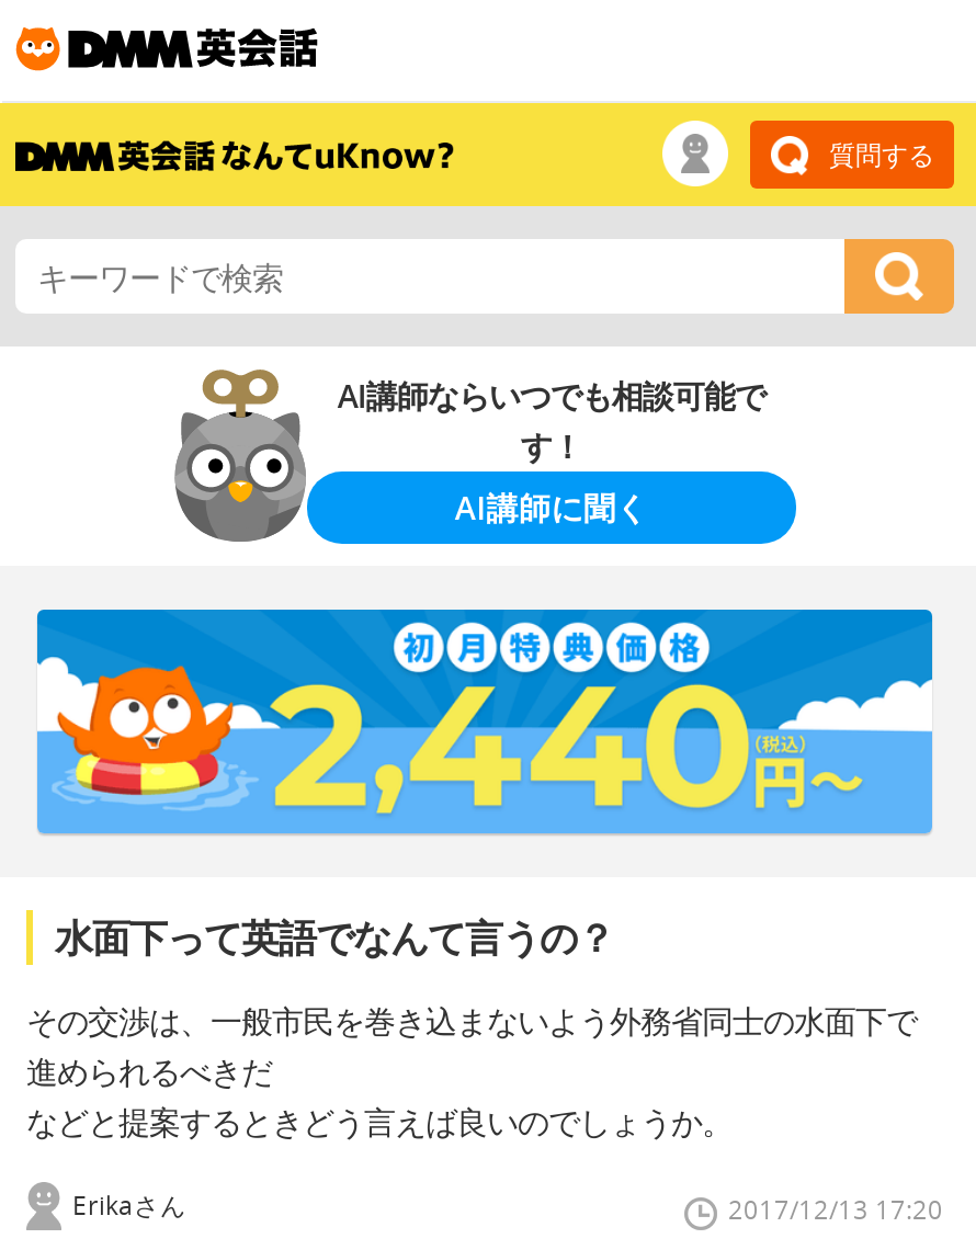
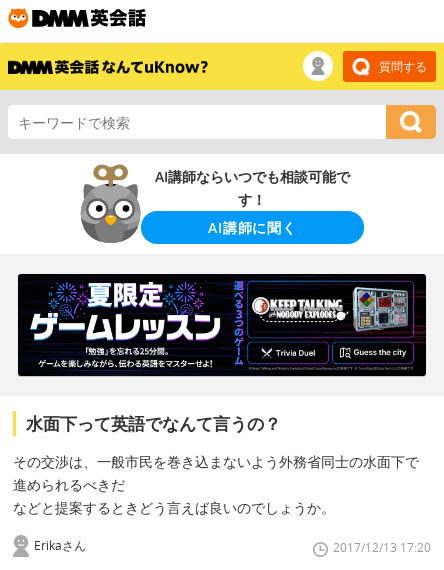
- [image]
+ [image]
